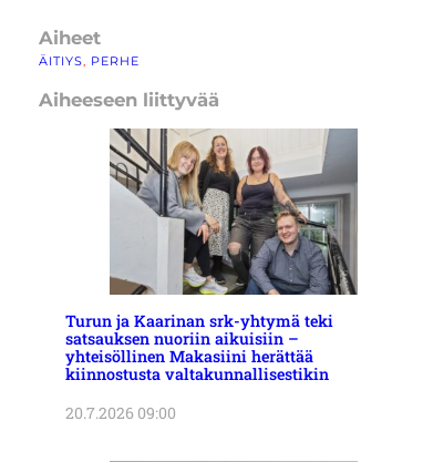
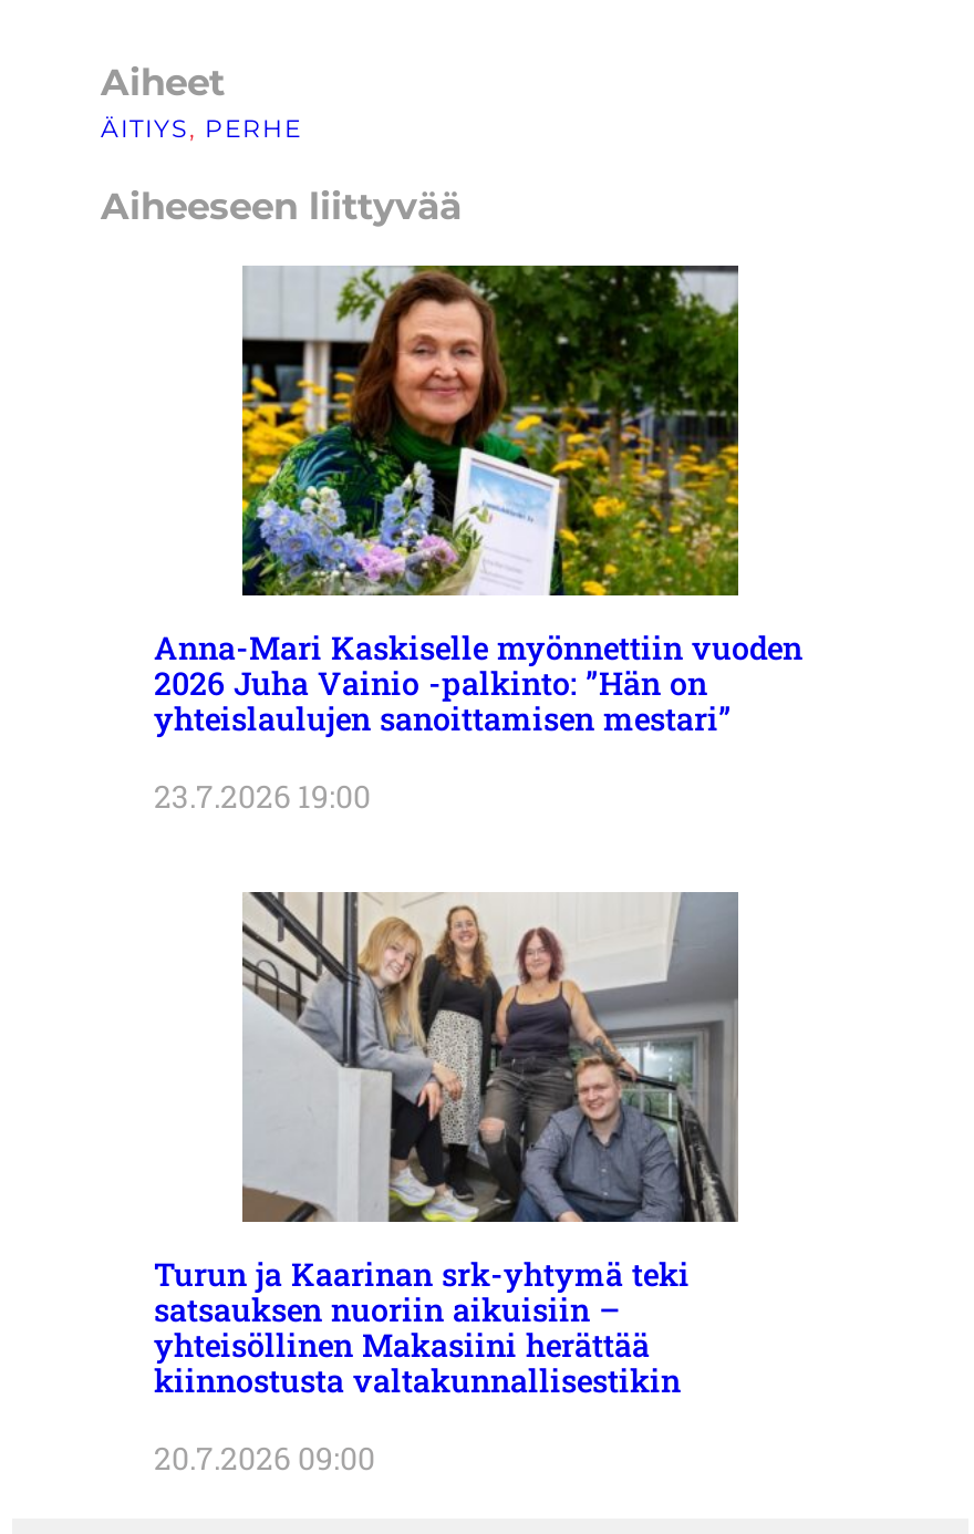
+ [image]
+ Anna-Mari Kaskiselle myönnettiin vuoden
+ 2026 Juha Vainio -palkinto: ”Hän on
+ yhteislaulujen sanoittamisen mestari”
+ 23.7.2026 19:00
